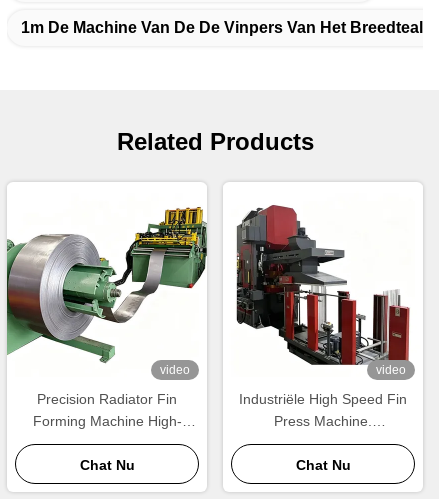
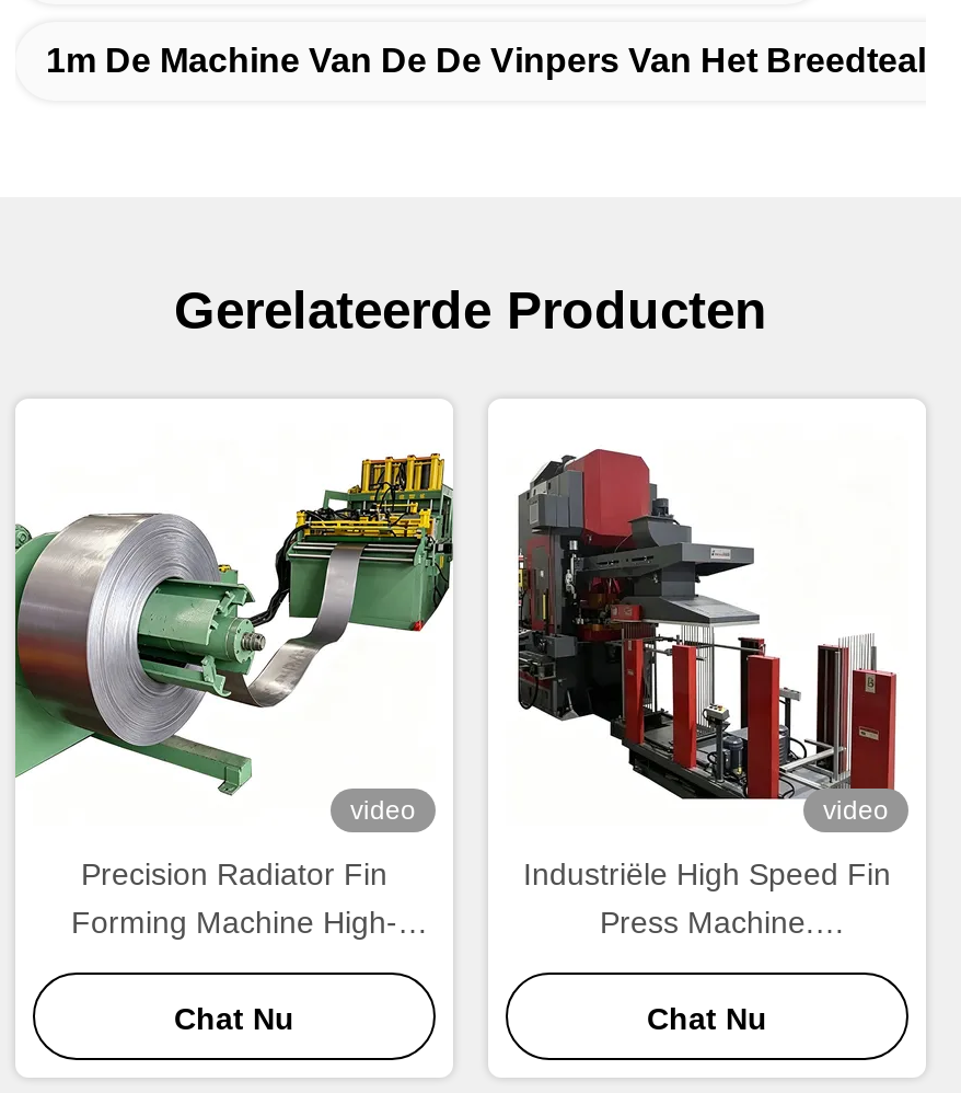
- Related Products
+ Gerelateerde Producten
